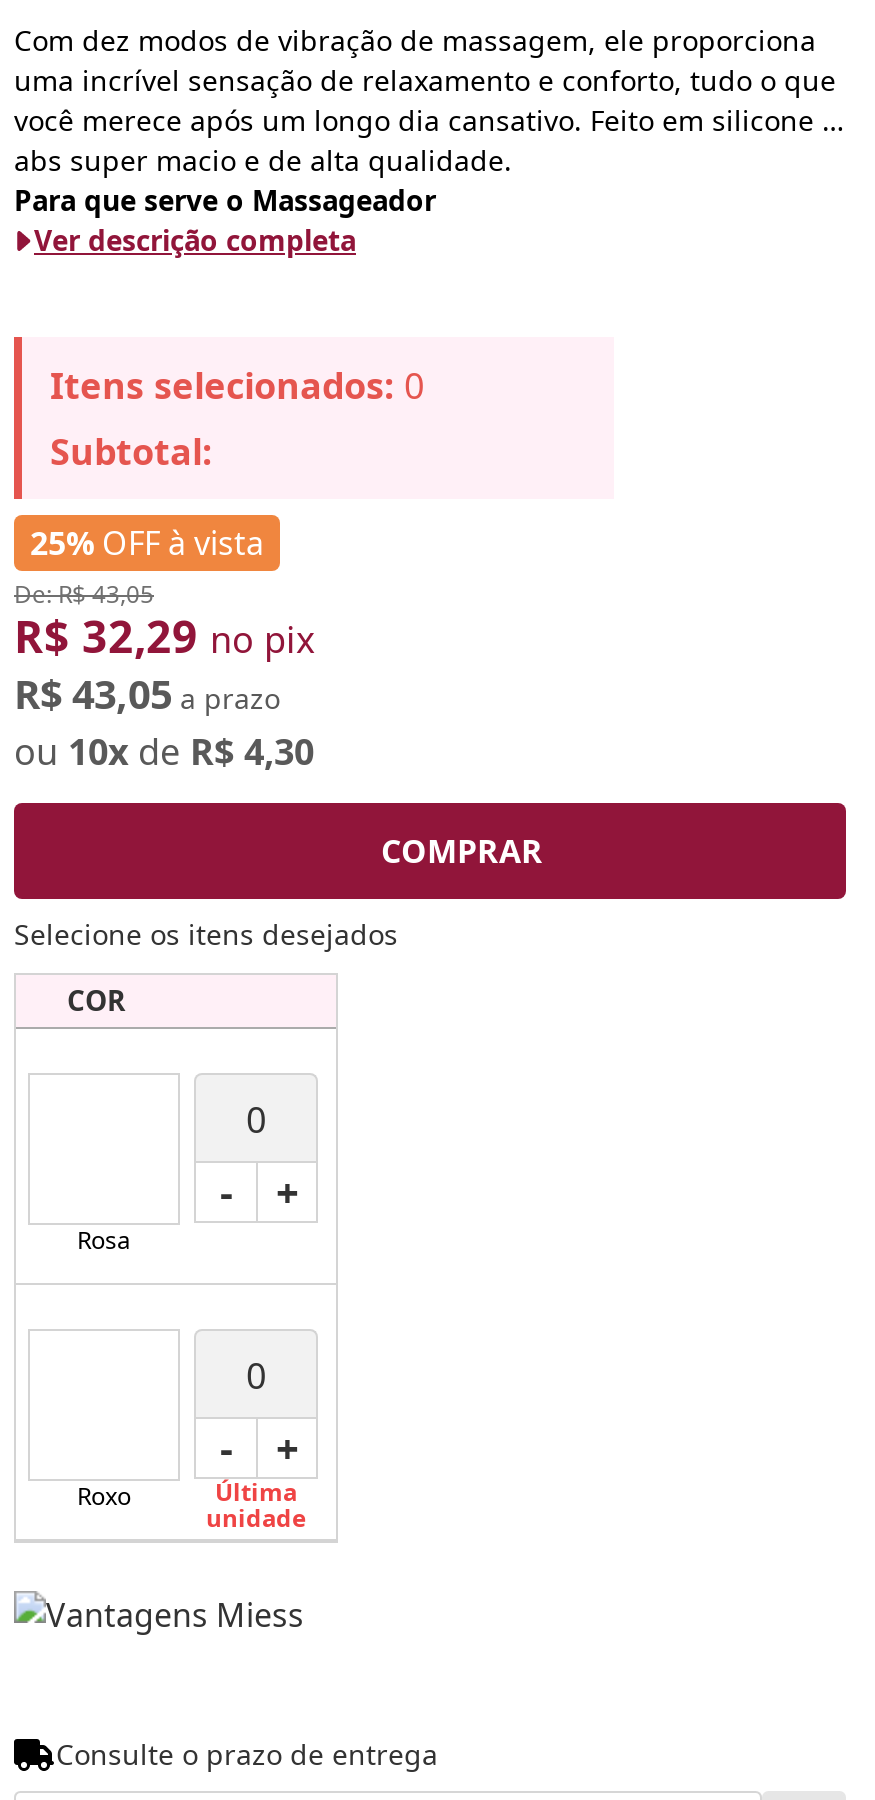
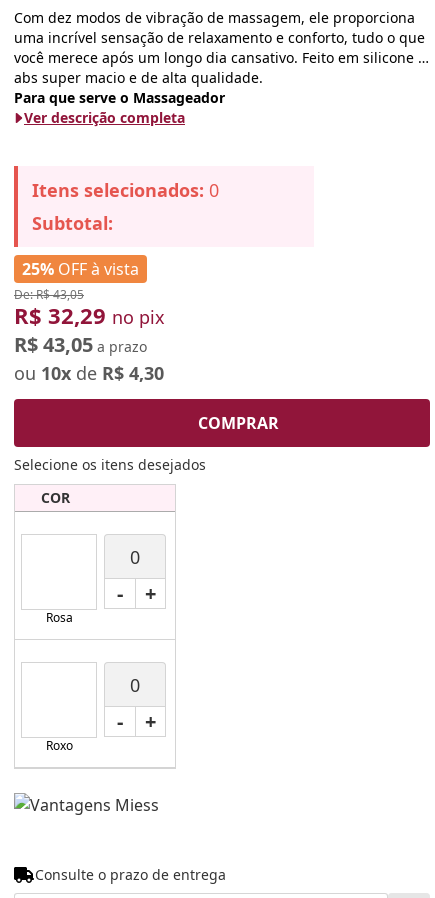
- Última
- unidade
